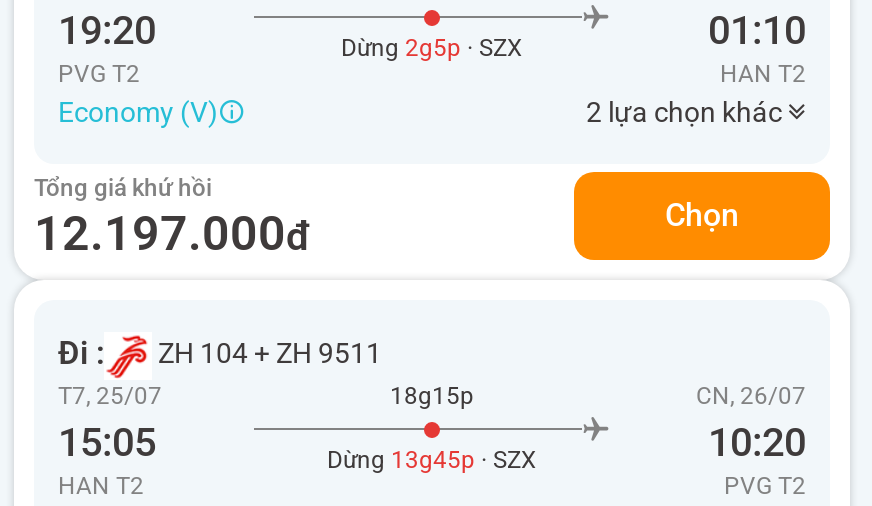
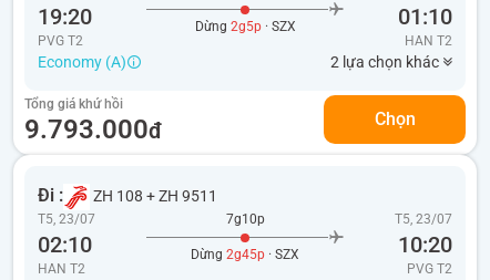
- Economy (V)
+ Economy (A)

- 12.197.000đ
+ 9.793.000đ

- ZH 104 + ZH 9511
- T7, 25/07
- 15:05
+ ZH 108 + ZH 9511
+ T5, 23/07
+ 02:10

- 18g15p
+ 7g10p

- CN, 26/07
+ T5, 23/07

- Dừng 13g45p · SZX
+ Dừng 2g45p · SZX
